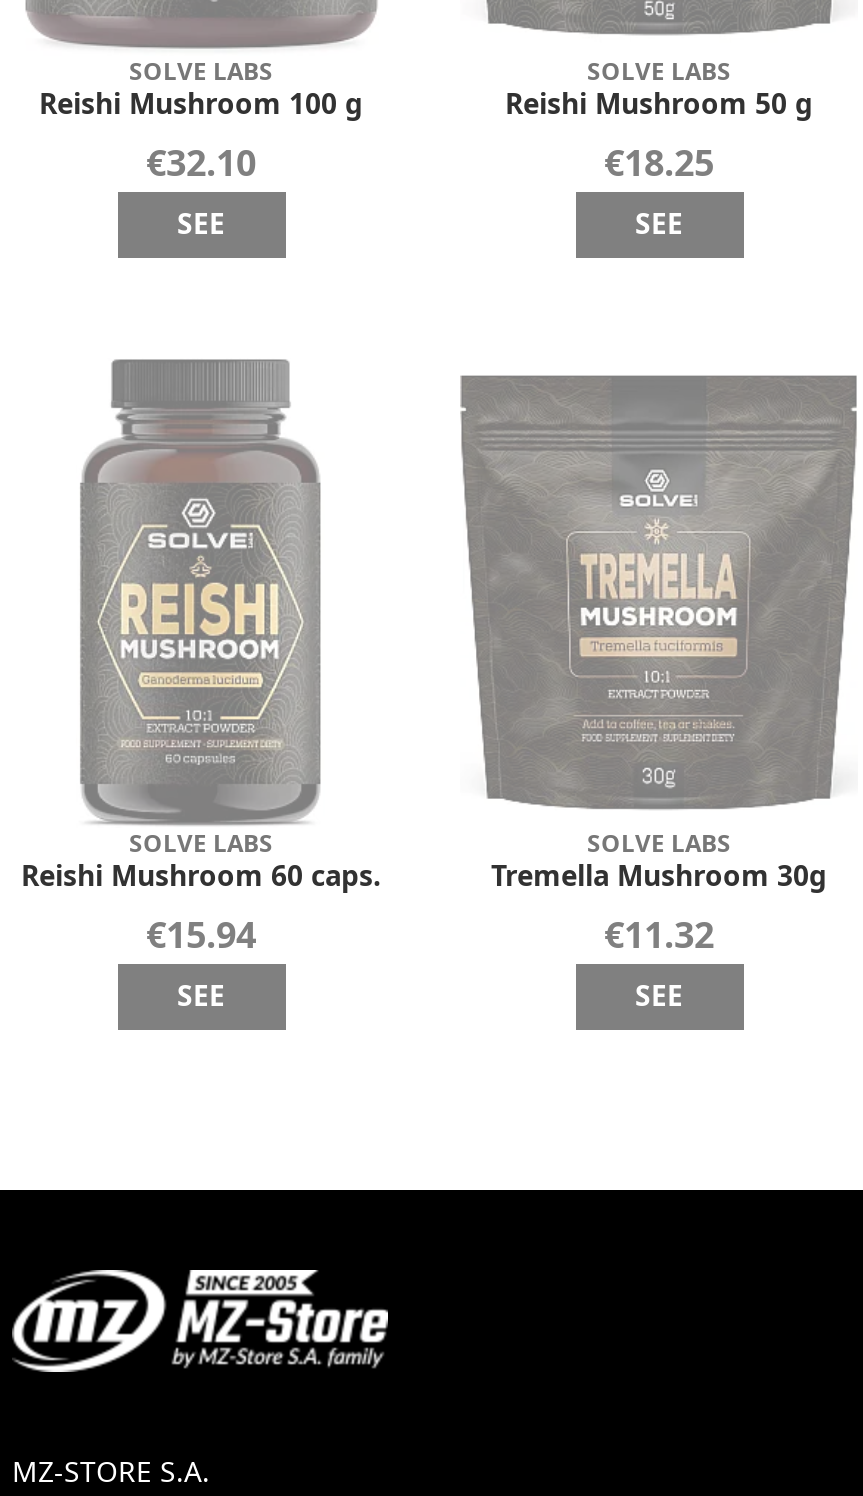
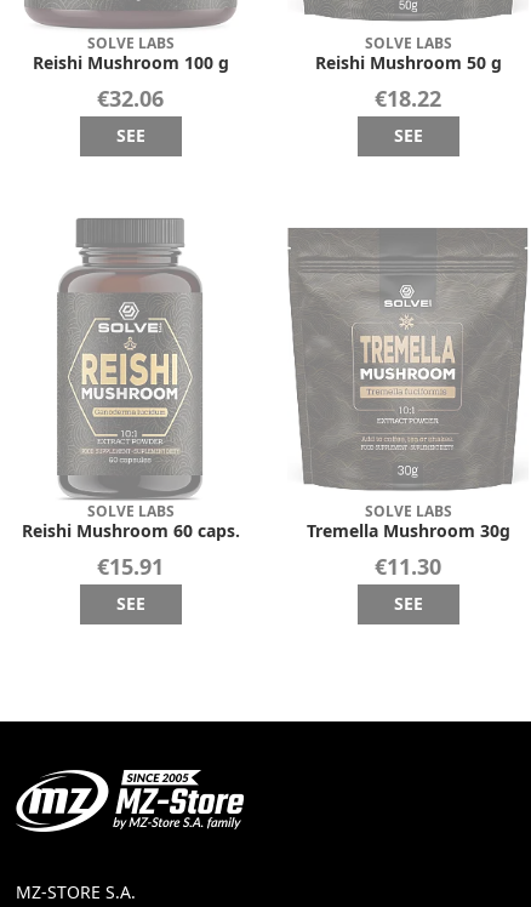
- €32.10
+ €32.06

- €18.25
+ €18.22

- €15.94
+ €15.91

- €11.32
+ €11.30
